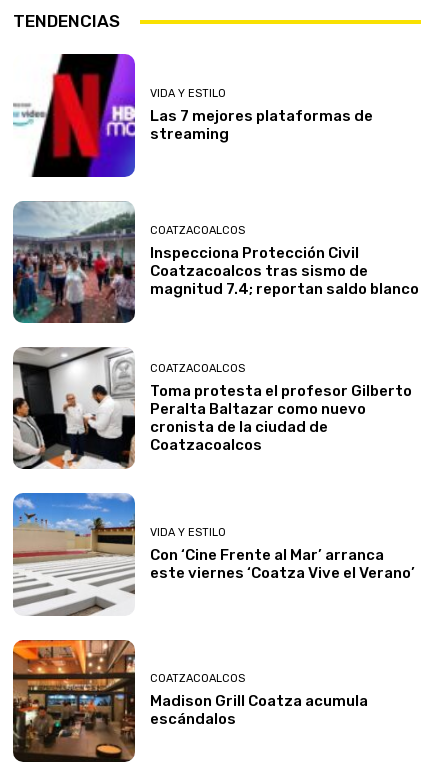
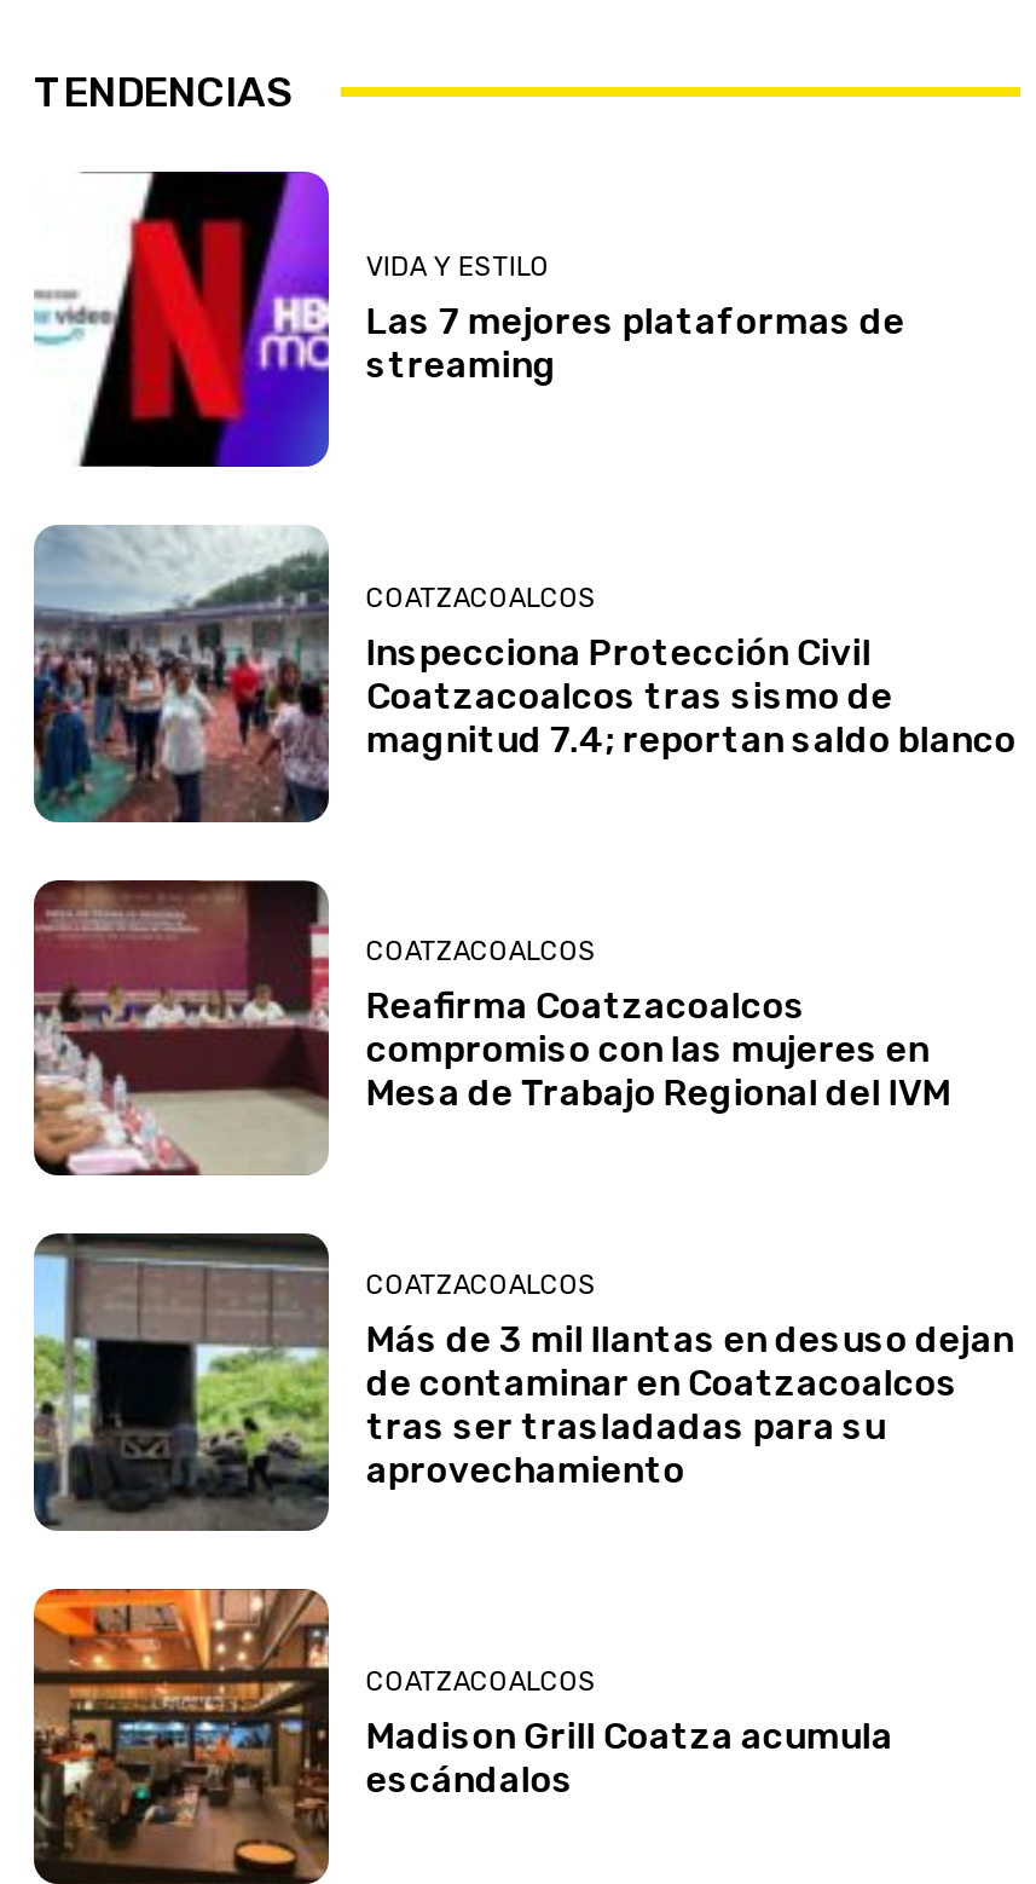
- [image]
- Toma protesta el profesor Gilberto
- Peralta Baltazar como nuevo
- cronista de la ciudad de
- Coatzacoalcos
+ [image]
+ Reafirma Coatzacoalcos
+ compromiso con las mujeres en
+ Mesa de Trabajo Regional del IVM

- [image]
- VIDA Y ESTILO
- Con ‘Cine Frente al Mar’ arranca
- este viernes ‘Coatza Vive el Verano’
+ [image]
+ COATZACOALCOS
+ Más de 3 mil llantas en desuso dejan
+ de contaminar en Coatzacoalcos
+ tras ser trasladadas para su
+ aprovechamiento
